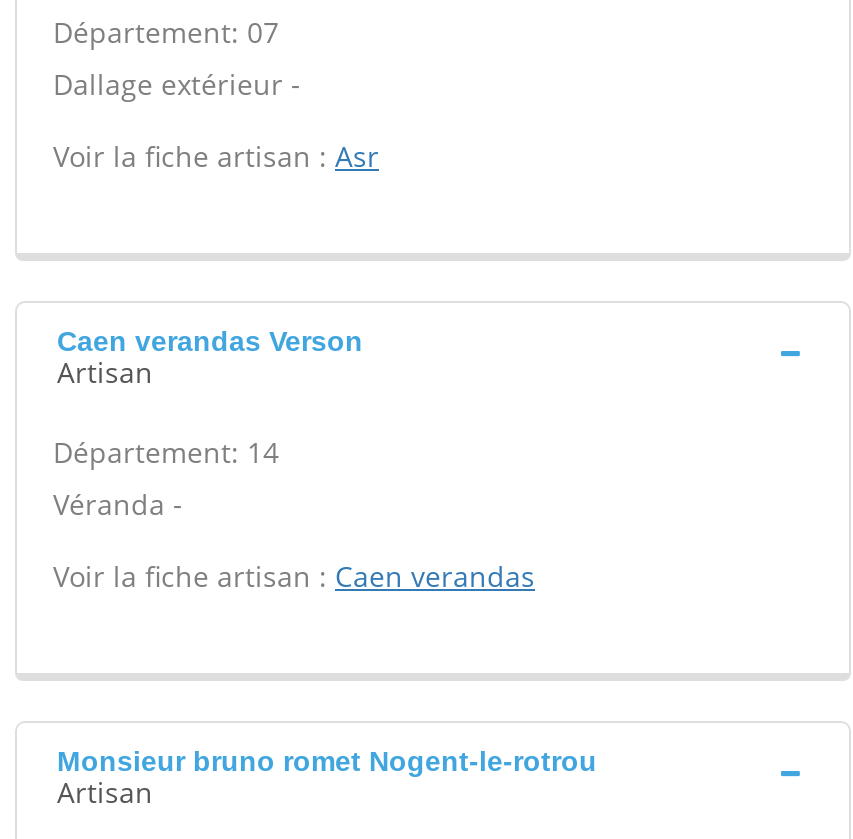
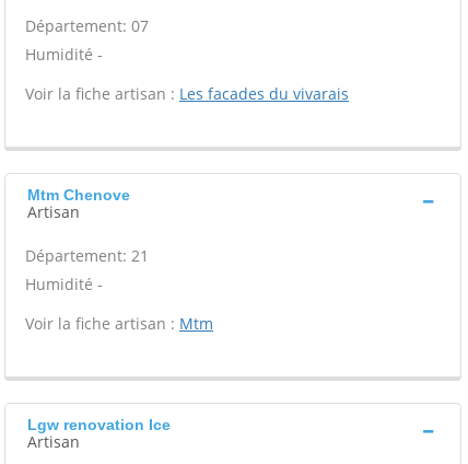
- Dallage extérieur -
+ Humidité -

- Voir la fiche artisan : Asr
+ Voir la fiche artisan : Les facades du vivarais

- Caen verandas Verson
+ Mtm Chenove

- Département: 14
- Véranda -
+ Département: 21
+ Humidité -

- Voir la fiche artisan : Caen verandas
+ Voir la fiche artisan : Mtm

- Monsieur bruno romet Nogent-le-rotrou
+ Lgw renovation Ice
